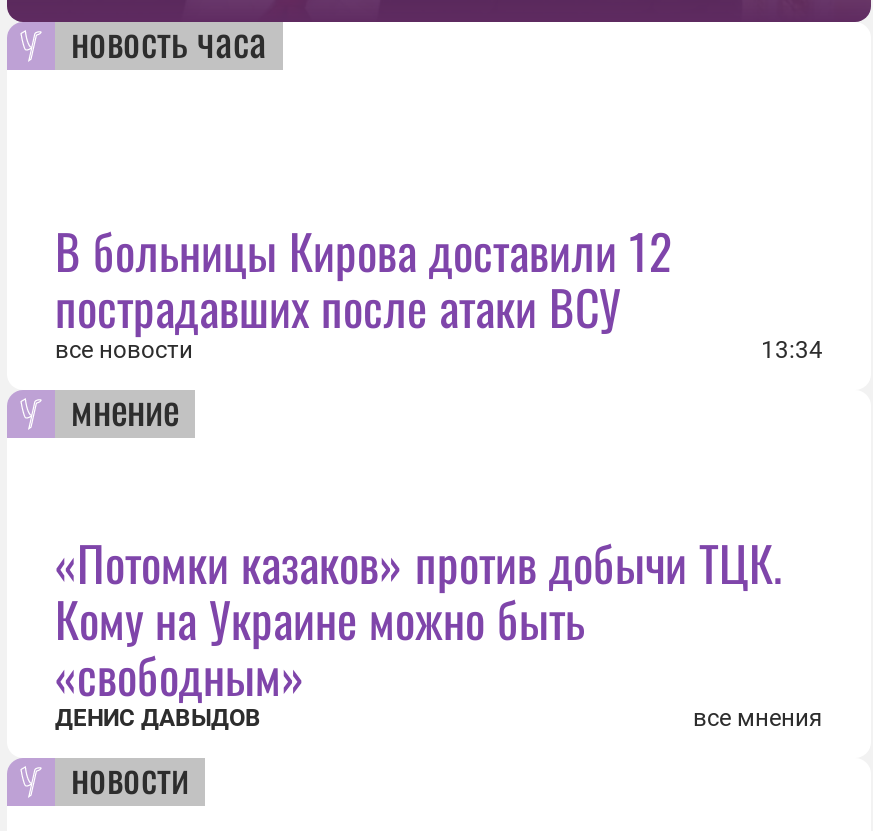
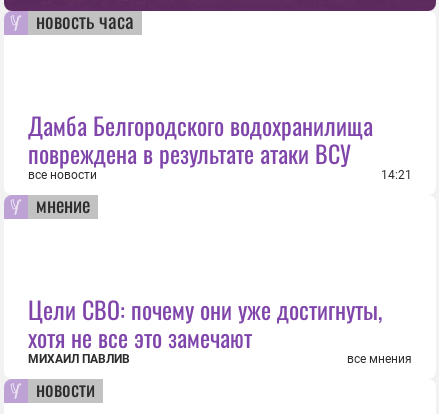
- В больницы Кирова доставили 12
- пострадавших после атаки ВСУ
+ Дамба Белгородского водохранилища
+ повреждена в результате атаки ВСУ

- 13:34
+ 14:21

- «Потомки казаков» против добычи ТЦК.
- Кому на Украине можно быть
- «свободным»
- ДЕНИС ДАВЫДОВ
+ Цели СВО: почему они уже достигнуты,
+ хотя не все это замечают
+ МИХАИЛ ПАВЛИВ
